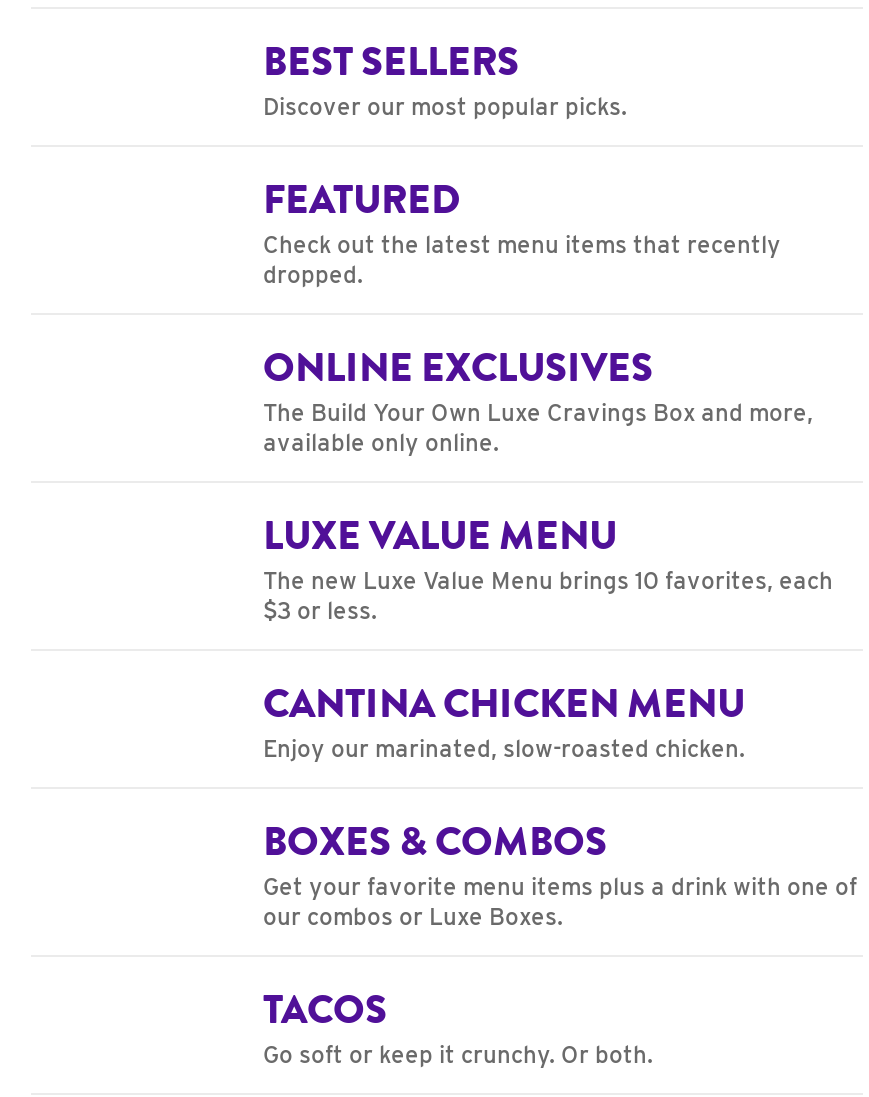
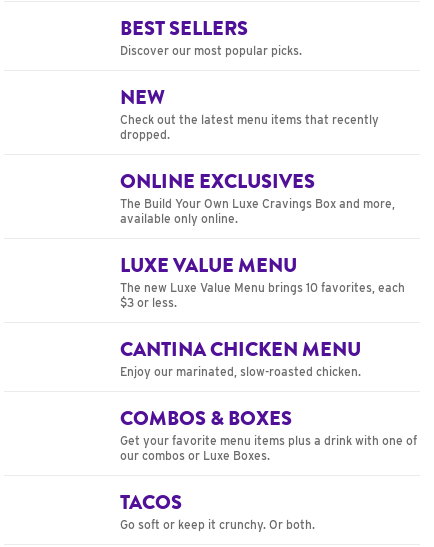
- FEATURED
+ NEW

- BOXES & COMBOS
+ COMBOS & BOXES
